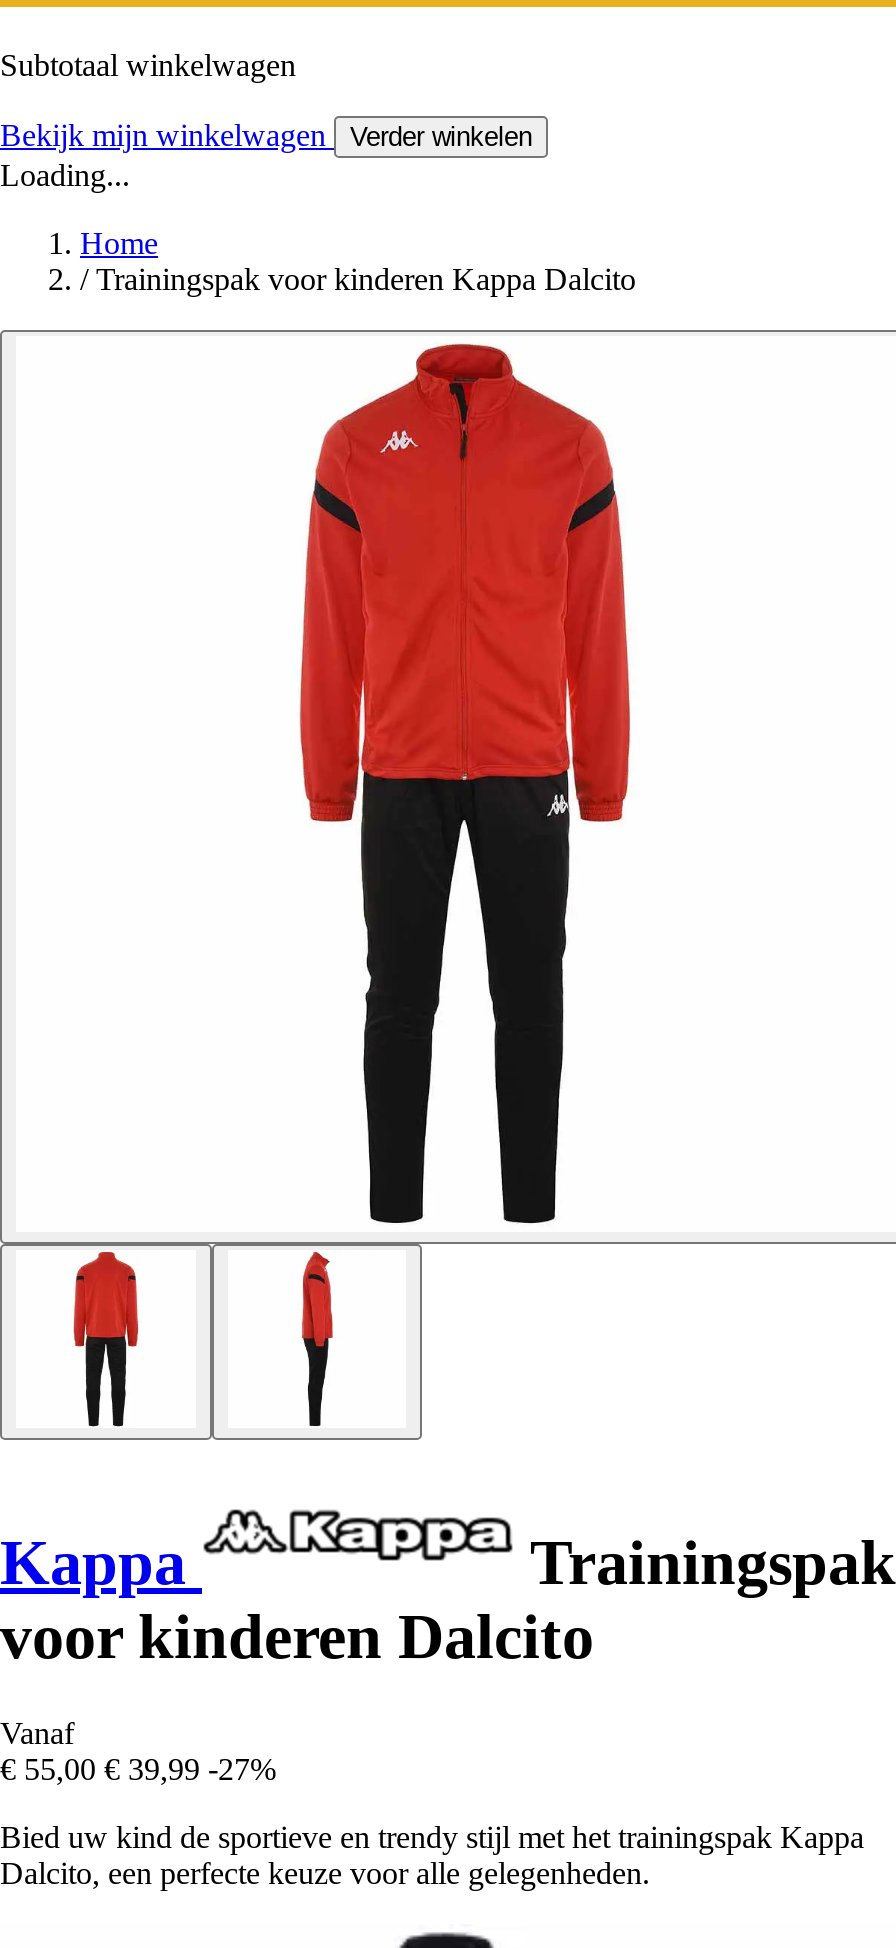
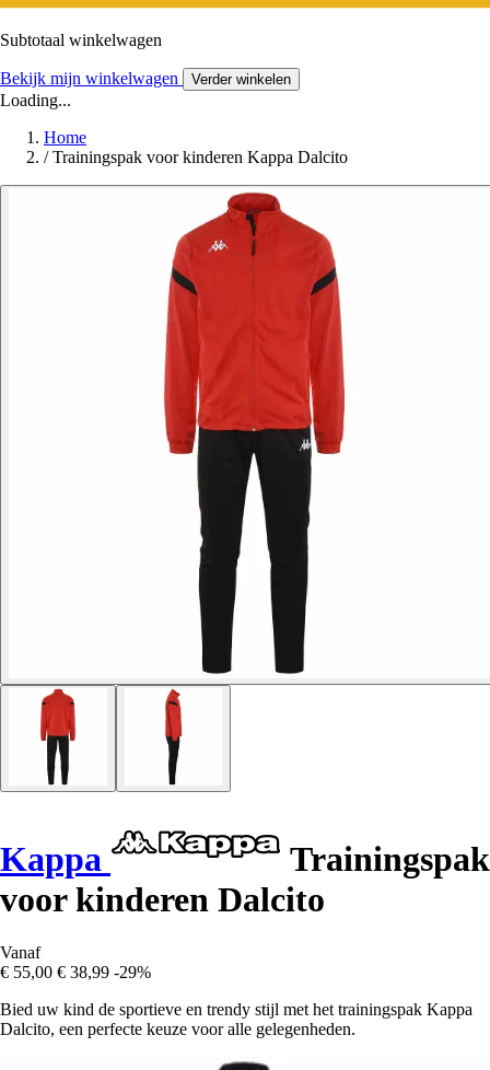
- € 55,00 € 39,99 -27%
+ € 55,00 € 38,99 -29%
